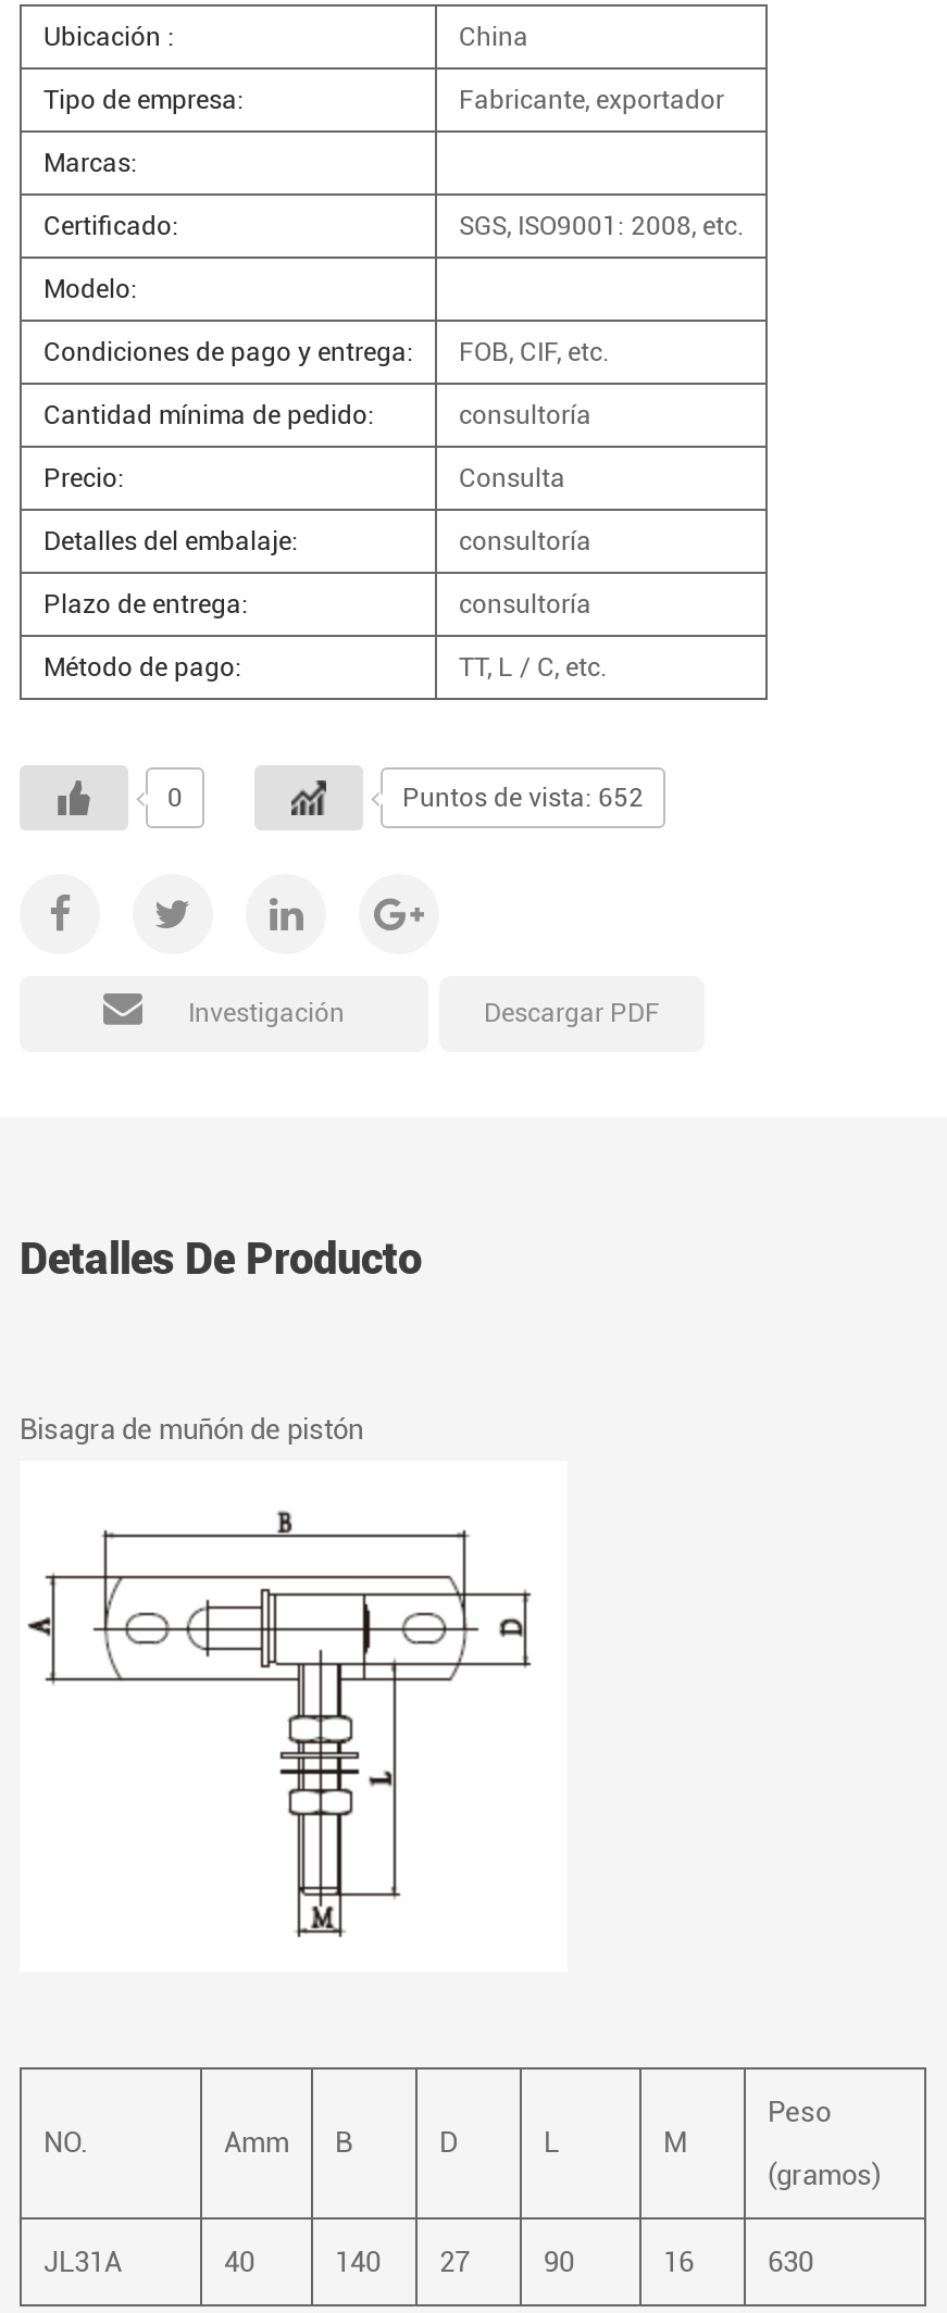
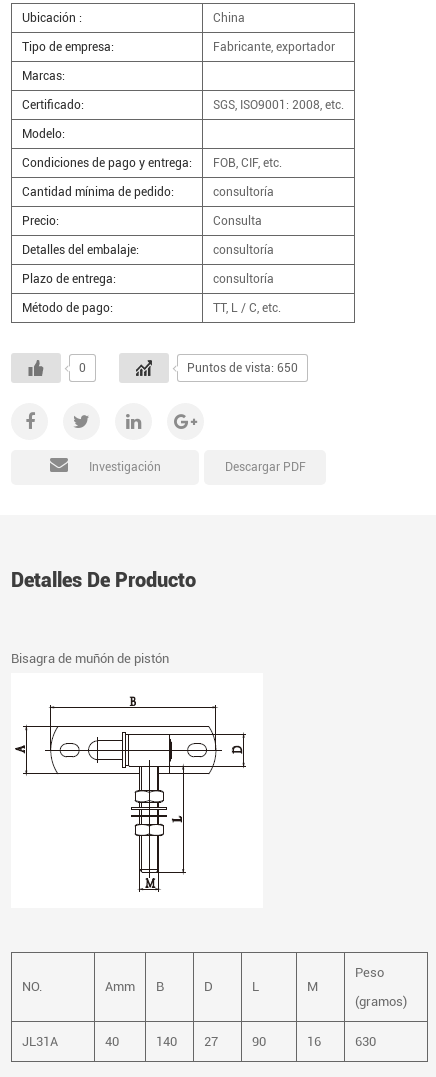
- Puntos de vista: 652
+ Puntos de vista: 650
